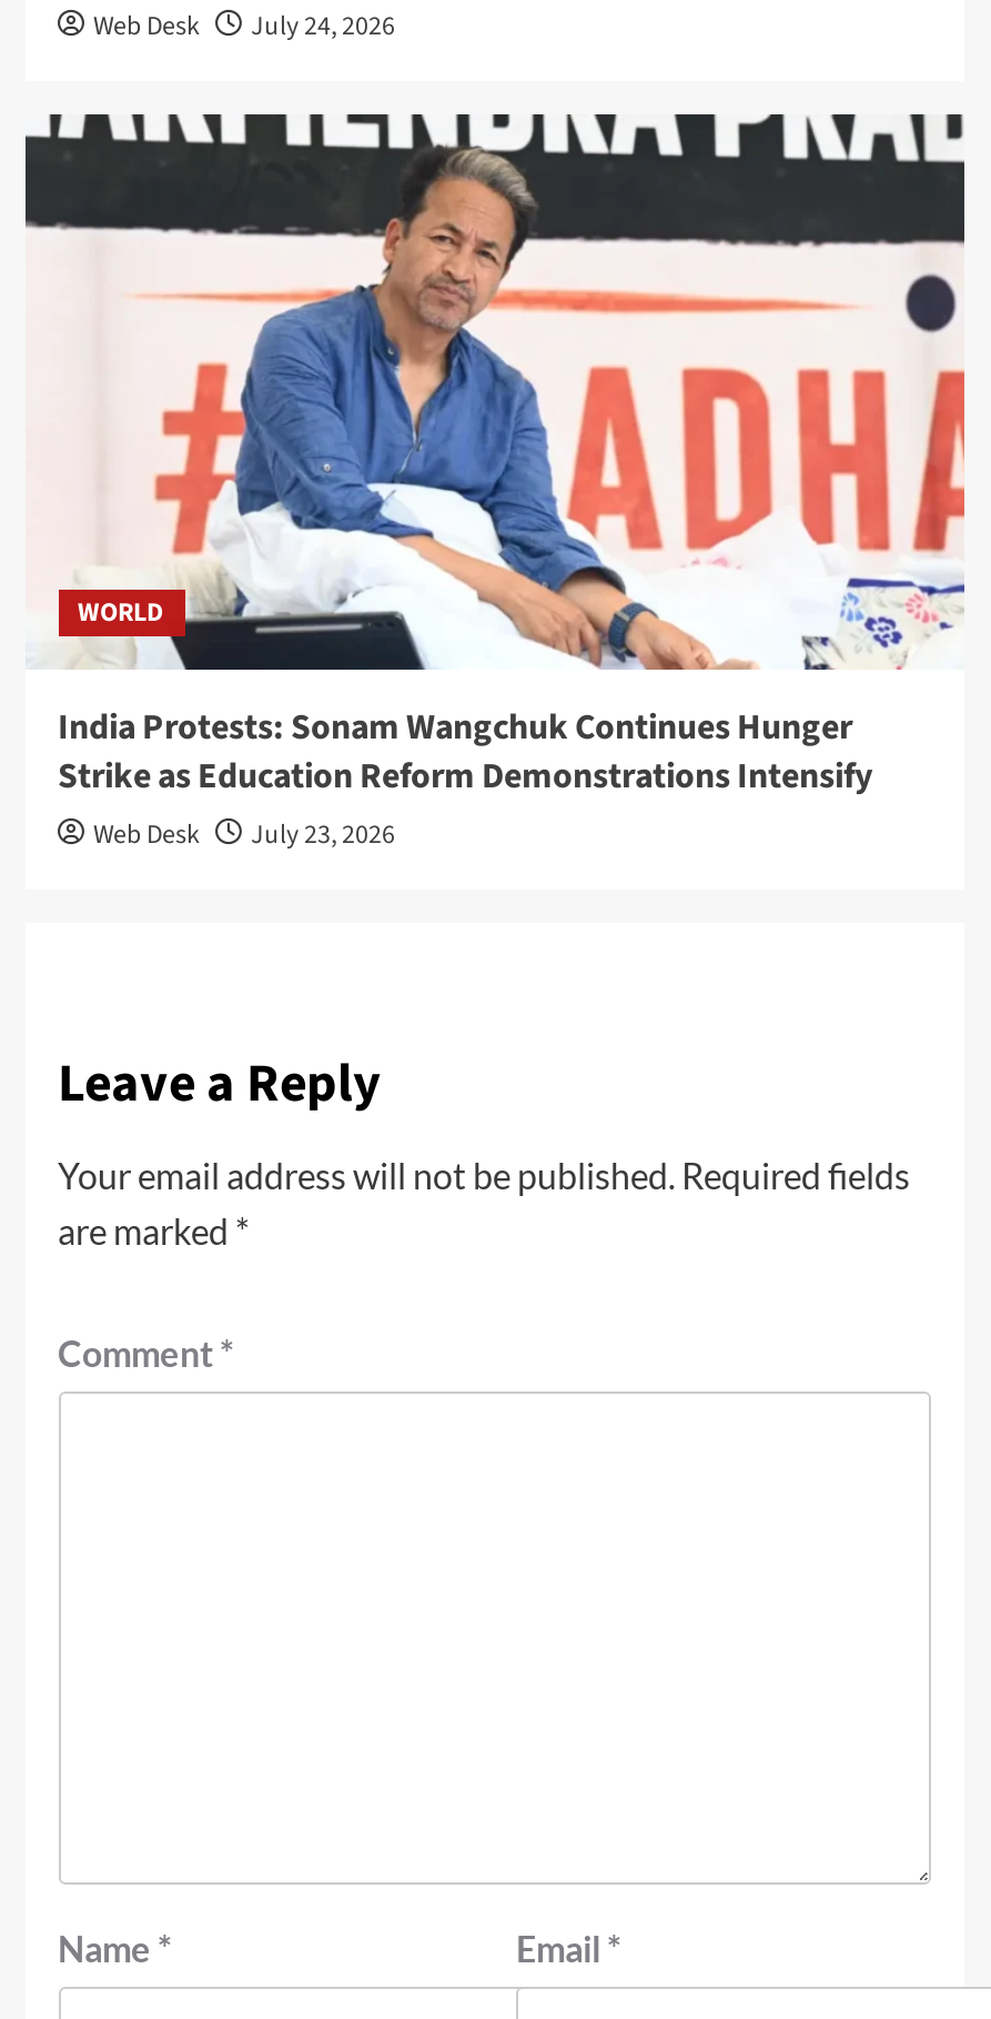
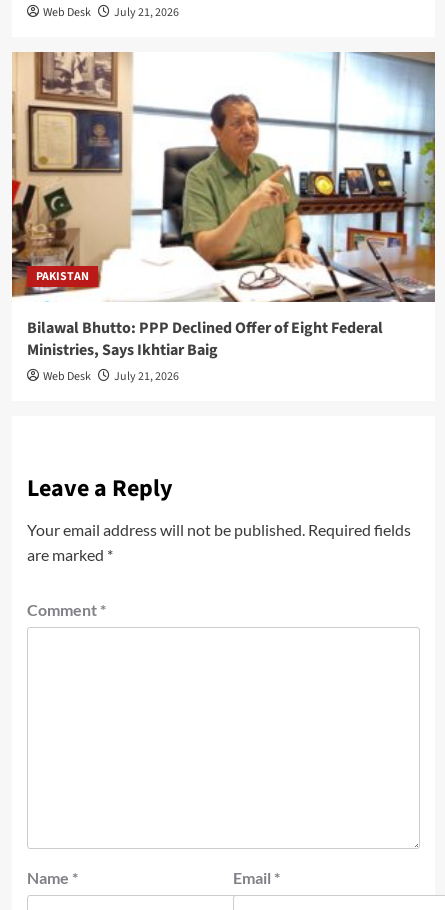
- Web Desk July 24, 2026
+ Web Desk July 21, 2026

- [image]
- WORLD
+ [image]
+ PAKISTAN

- India Protests: Sonam Wangchuk Continues Hunger
- Strike as Education Reform Demonstrations Intensify
+ Bilawal Bhutto: PPP Declined Offer of Eight Federal
+ Ministries, Says Ikhtiar Baig

- Web Desk July 23, 2026
+ Web Desk July 21, 2026
